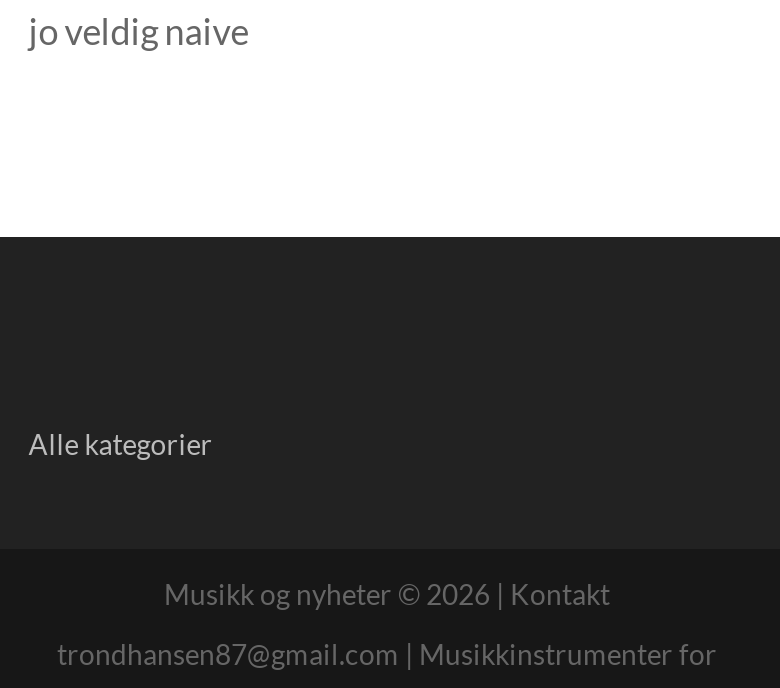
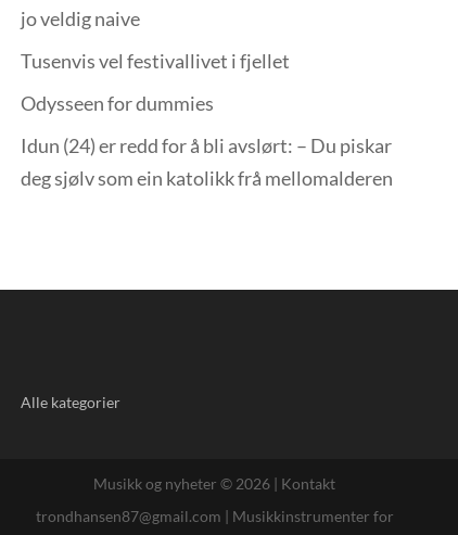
+ Tusenvis vel festivallivet i fjellet
+ Odysseen for dummies
+ Idun (24) er redd for å bli avslørt: – Du piskar
+ deg sjølv som ein katolikk frå mellomalderen
